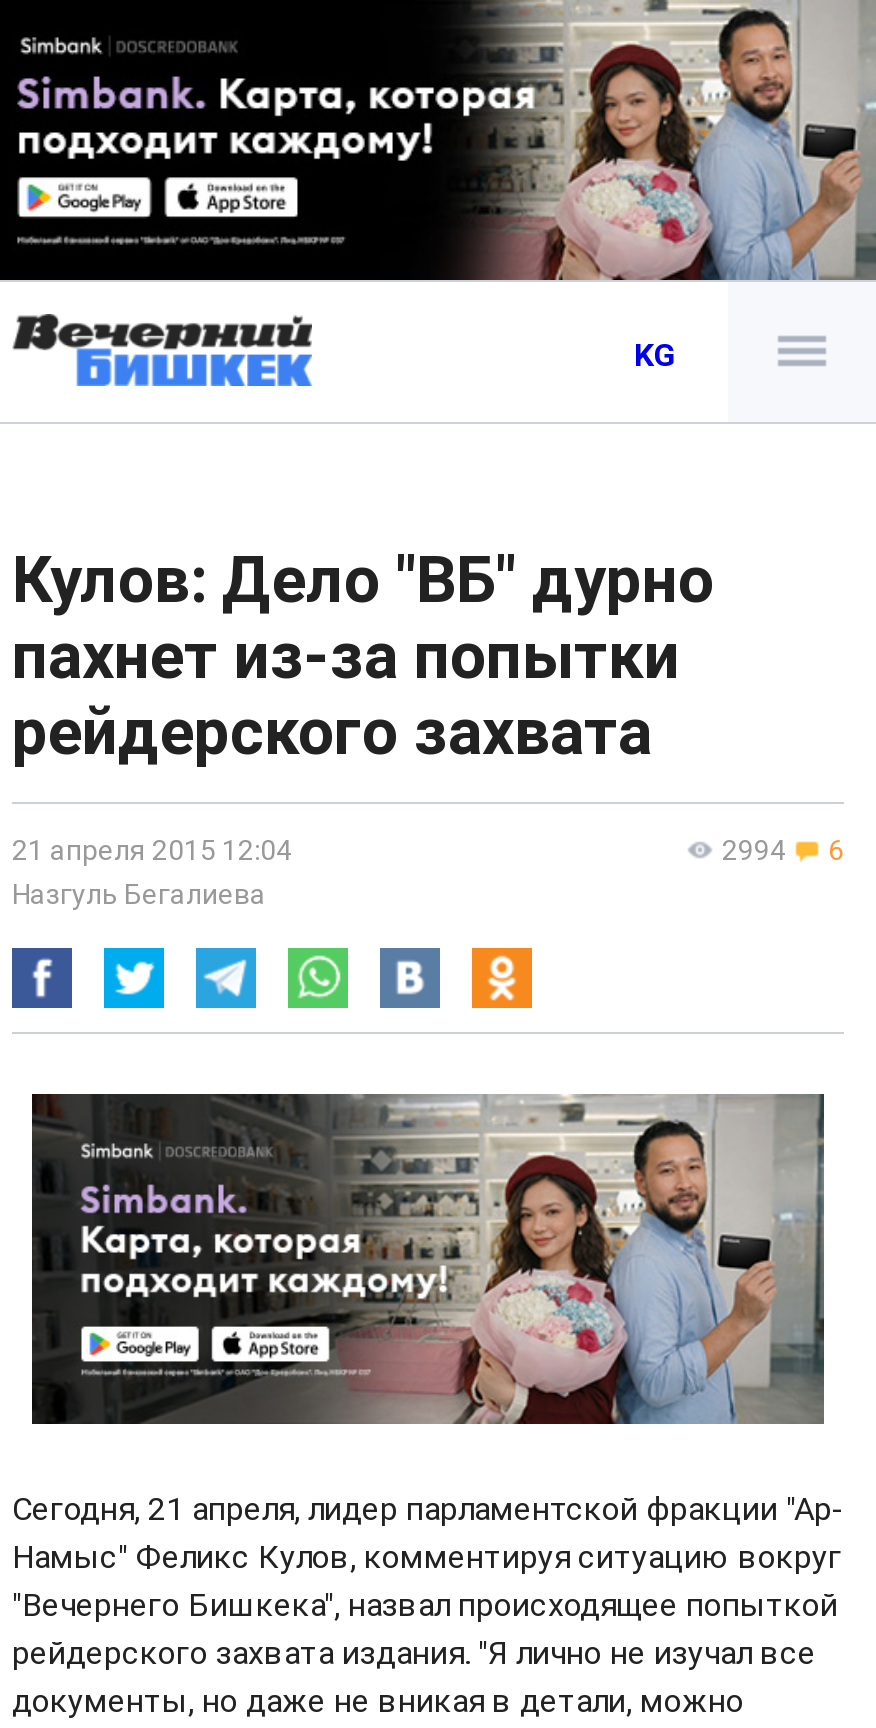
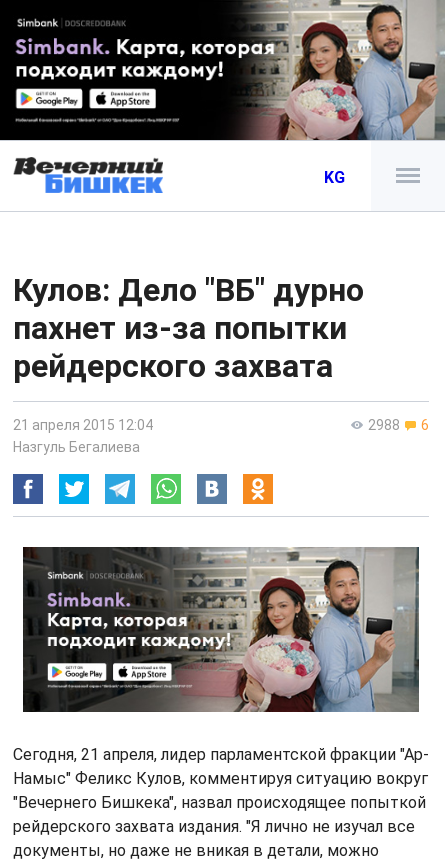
- 2994 6
+ 2988 6
